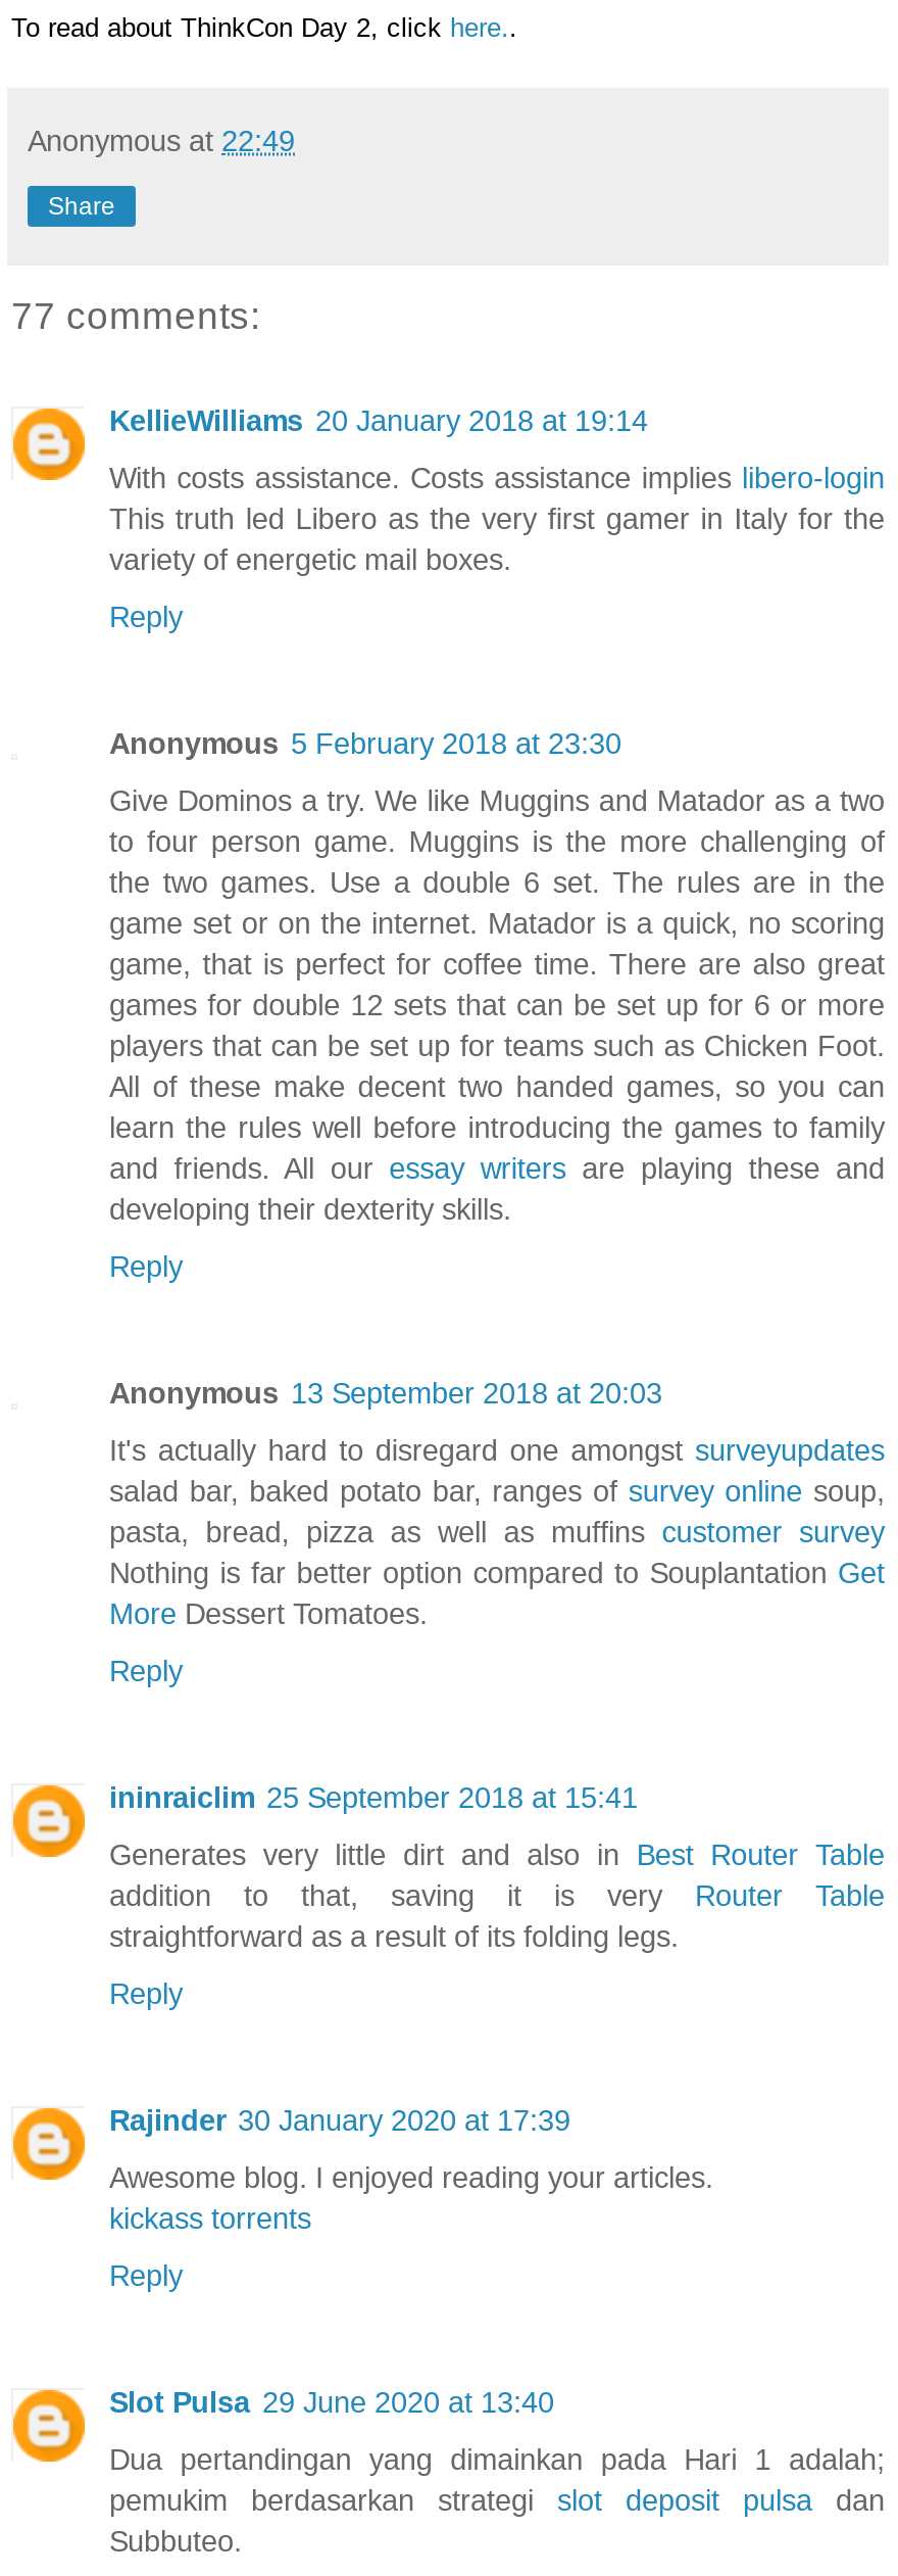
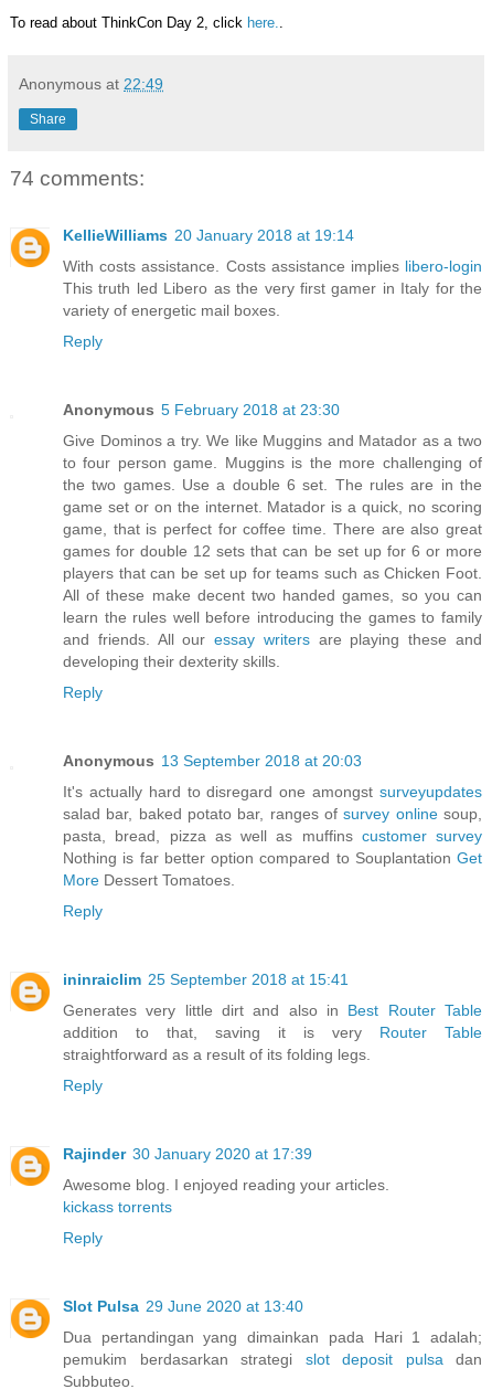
- 77 comments:
+ 74 comments:
